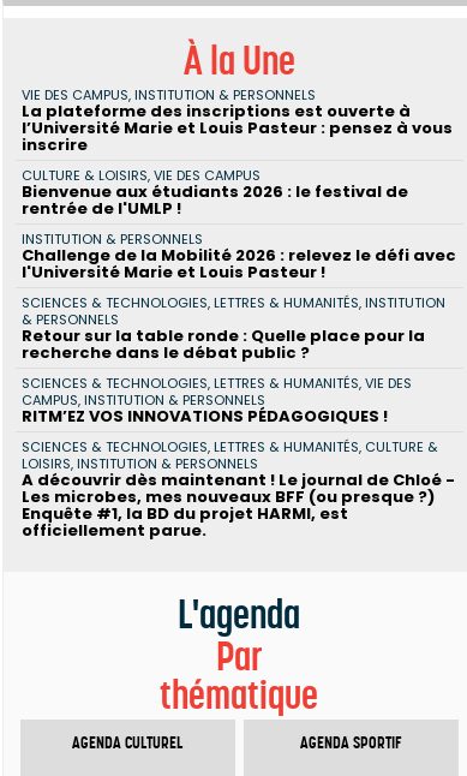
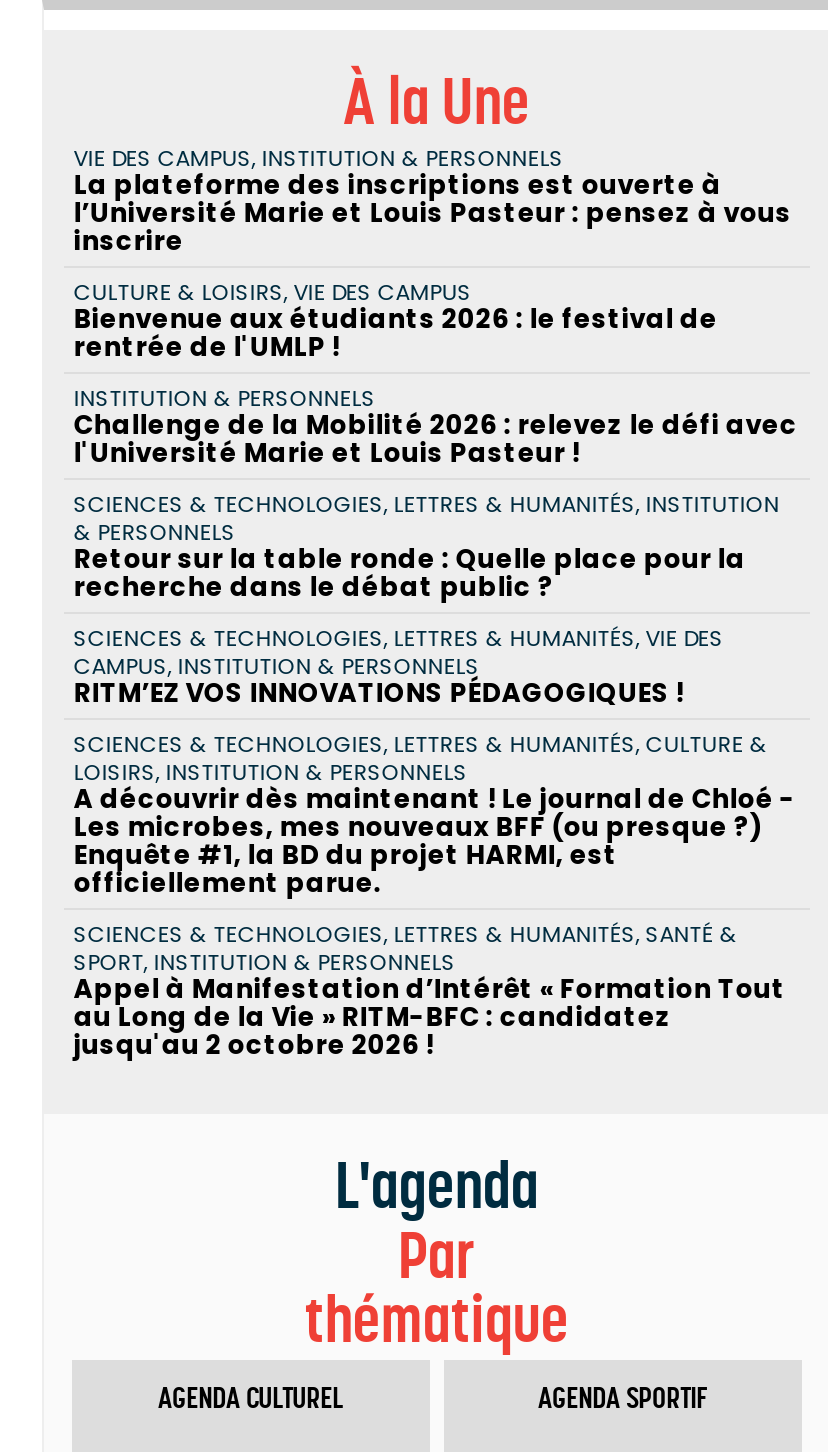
+ SCIENCES & TECHNOLOGIES, LETTRES & HUMANITÉS, SANTÉ &
+ SPORT, INSTITUTION & PERSONNELS
+ Appel à Manifestation d’Intérêt « Formation Tout
+ au Long de la Vie » RITM-BFC : candidatez
+ jusqu'au 2 octobre 2026 !
